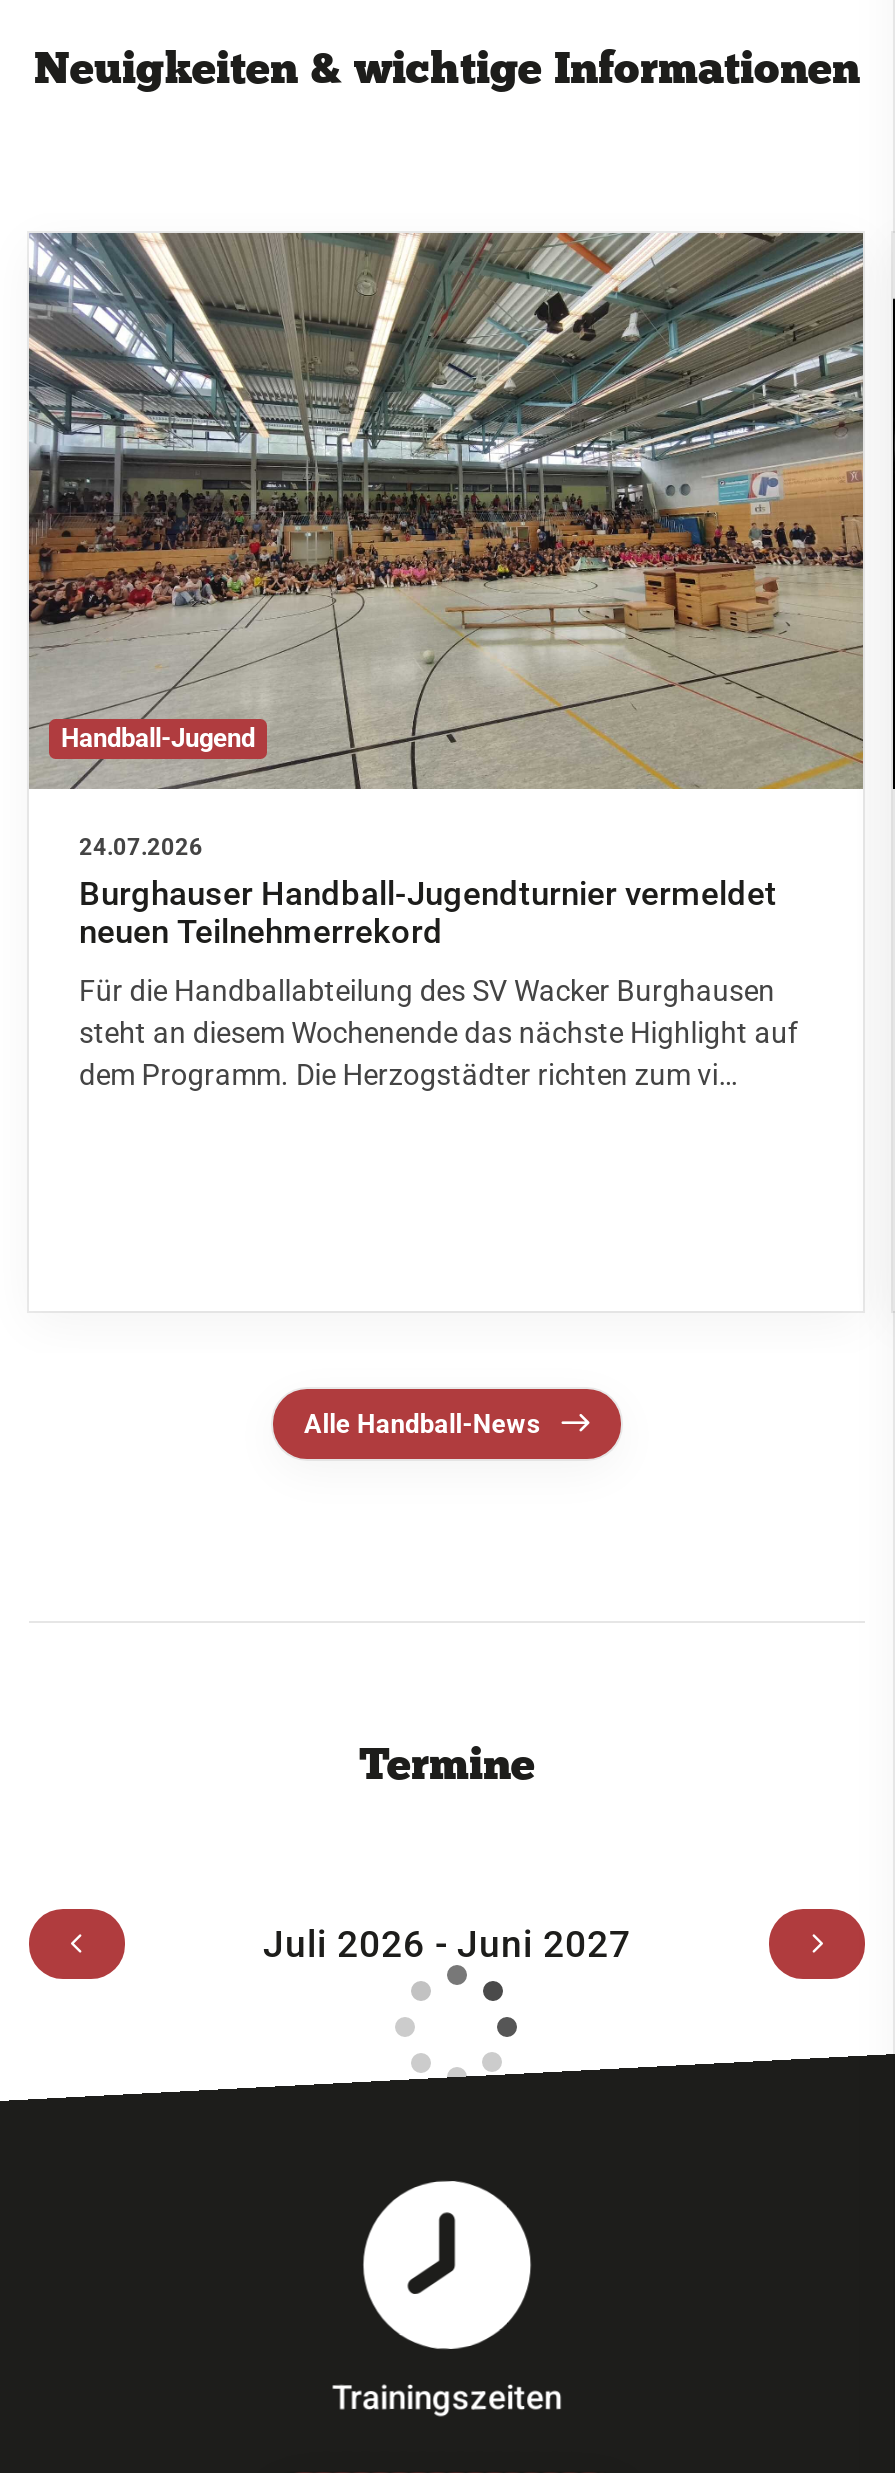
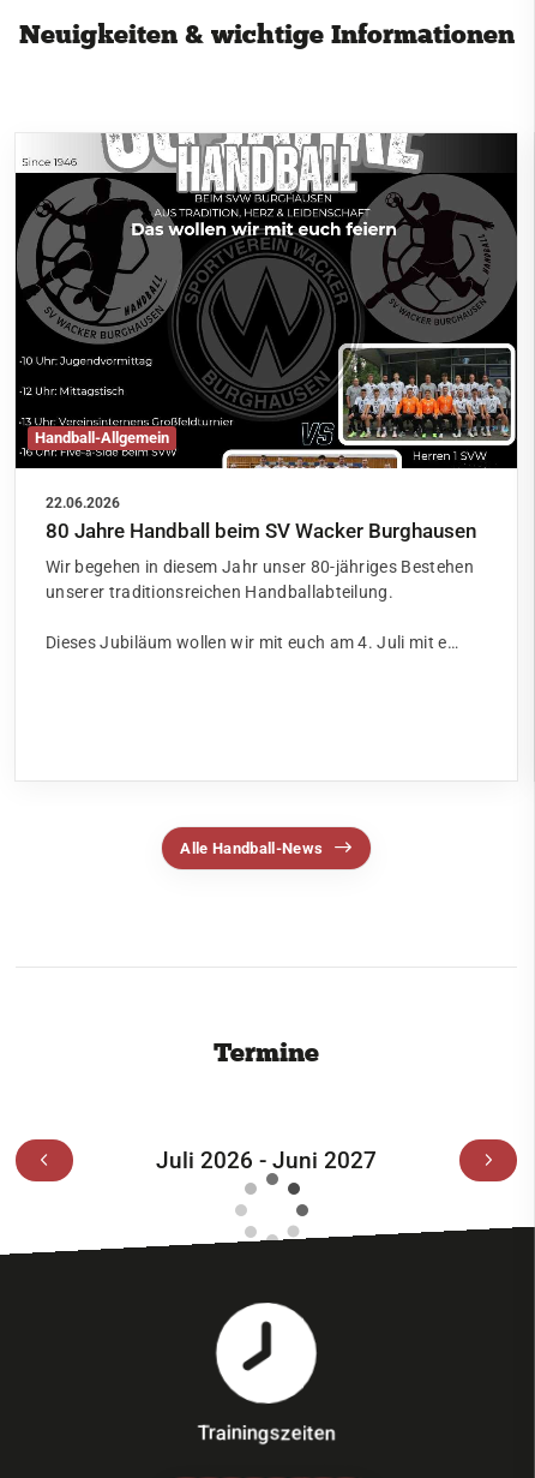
- [image]
- Handball-Jugend
+ [image]
+ Handball-Allgemein

- 24.07.2026
- Burghauser Handball-Jugendturnier vermeldet
- neuen Teilnehmerrekord
- Für die Handballabteilung des SV Wacker Burghausen
- steht an diesem Wochenende das nächste Highlight auf
- dem Programm. Die Herzogstädter richten zum vi…
+ 22.06.2026
+ 80 Jahre Handball beim SV Wacker Burghausen
+ Wir begehen in diesem Jahr unser 80-jähriges Bestehen
+ unserer traditionsreichen Handballabteilung.
+ Dieses Jubiläum wollen wir mit euch am 4. Juli mit e…
